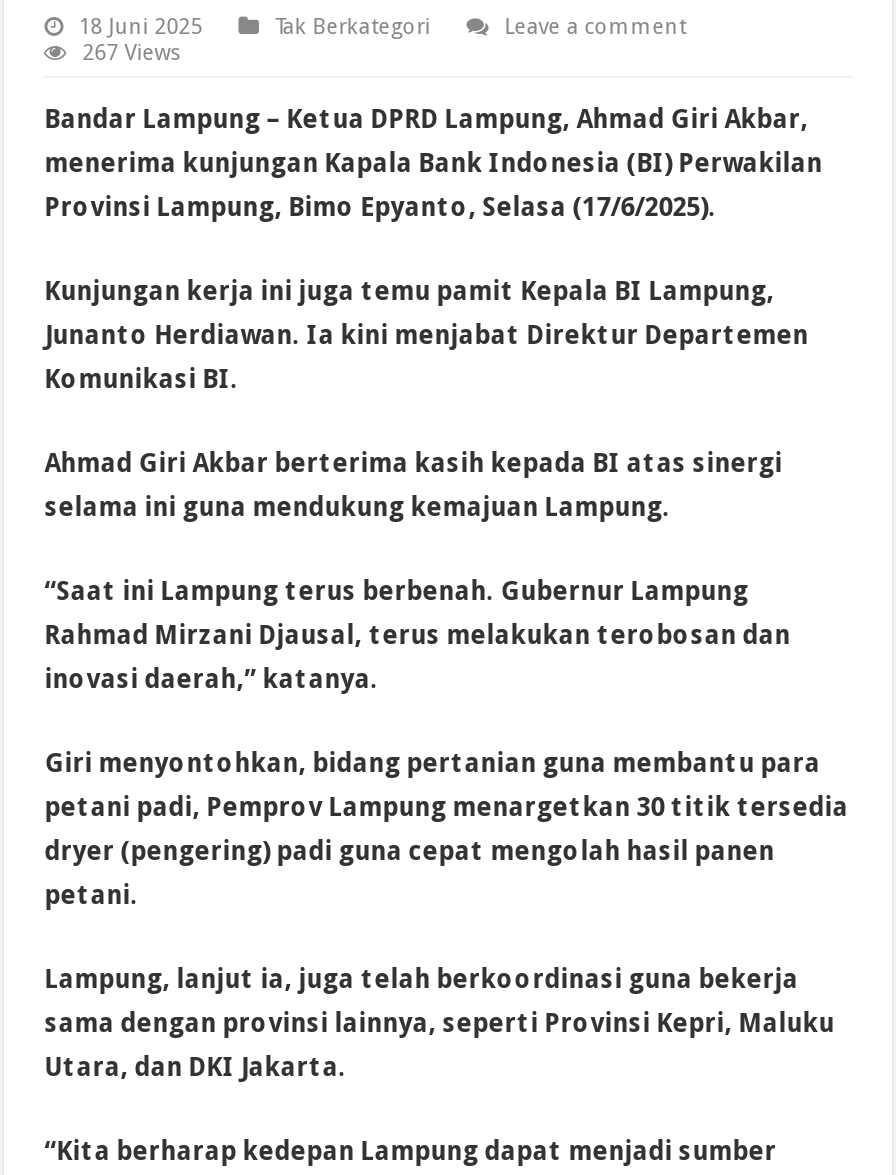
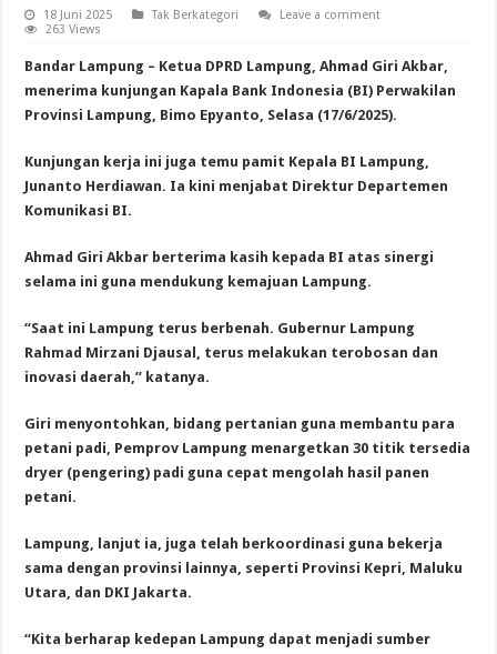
- 267 Views
+ 263 Views
